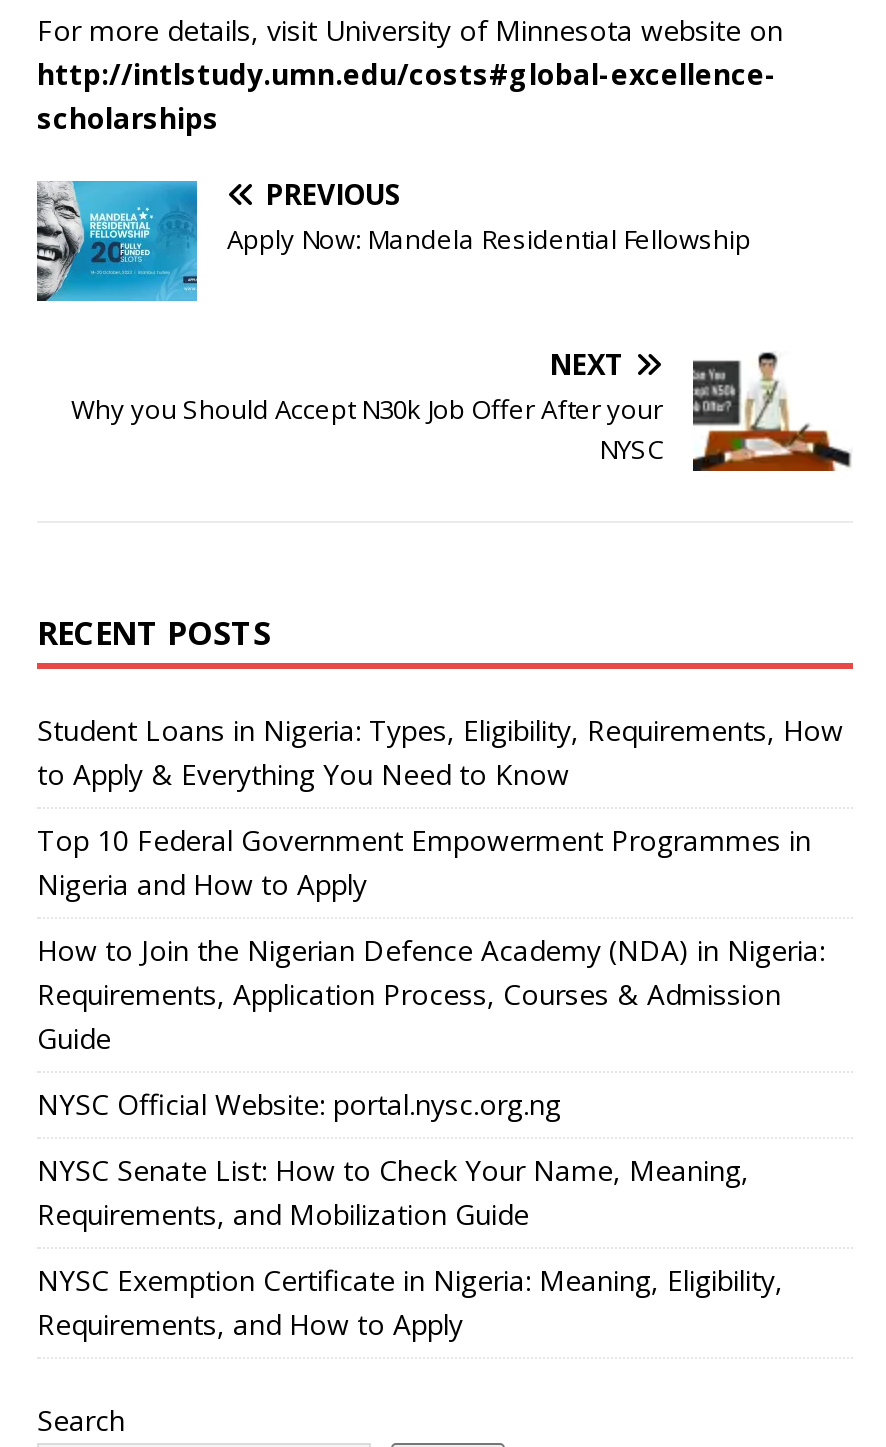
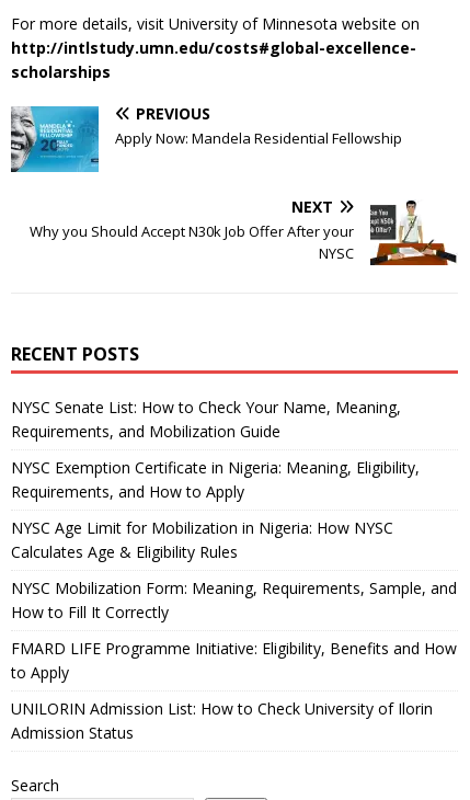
- Student Loans in Nigeria: Types, Eligibility, Requirements, How
- to Apply & Everything You Need to Know
- Top 10 Federal Government Empowerment Programmes in
- Nigeria and How to Apply
- How to Join the Nigerian Defence Academy (NDA) in Nigeria:
- Requirements, Application Process, Courses & Admission
- Guide
- NYSC Official Website: portal.nysc.org.ng

moved up: NYSC Senate List: How to Check Your Name, Meaning, | Requirements, and Mobilization Guide | NYSC Exemption Certificate in Nigeria: Meaning, Eligibility, | Requirements, and How to Apply

+ NYSC Age Limit for Mobilization in Nigeria: How NYSC
+ Calculates Age & Eligibility Rules
+ NYSC Mobilization Form: Meaning, Requirements, Sample, and
+ How to Fill It Correctly
+ FMARD LIFE Programme Initiative: Eligibility, Benefits and How
+ to Apply
+ UNILORIN Admission List: How to Check University of Ilorin
+ Admission Status
